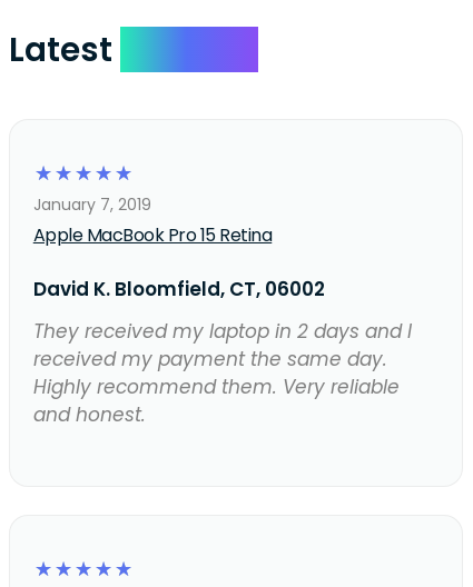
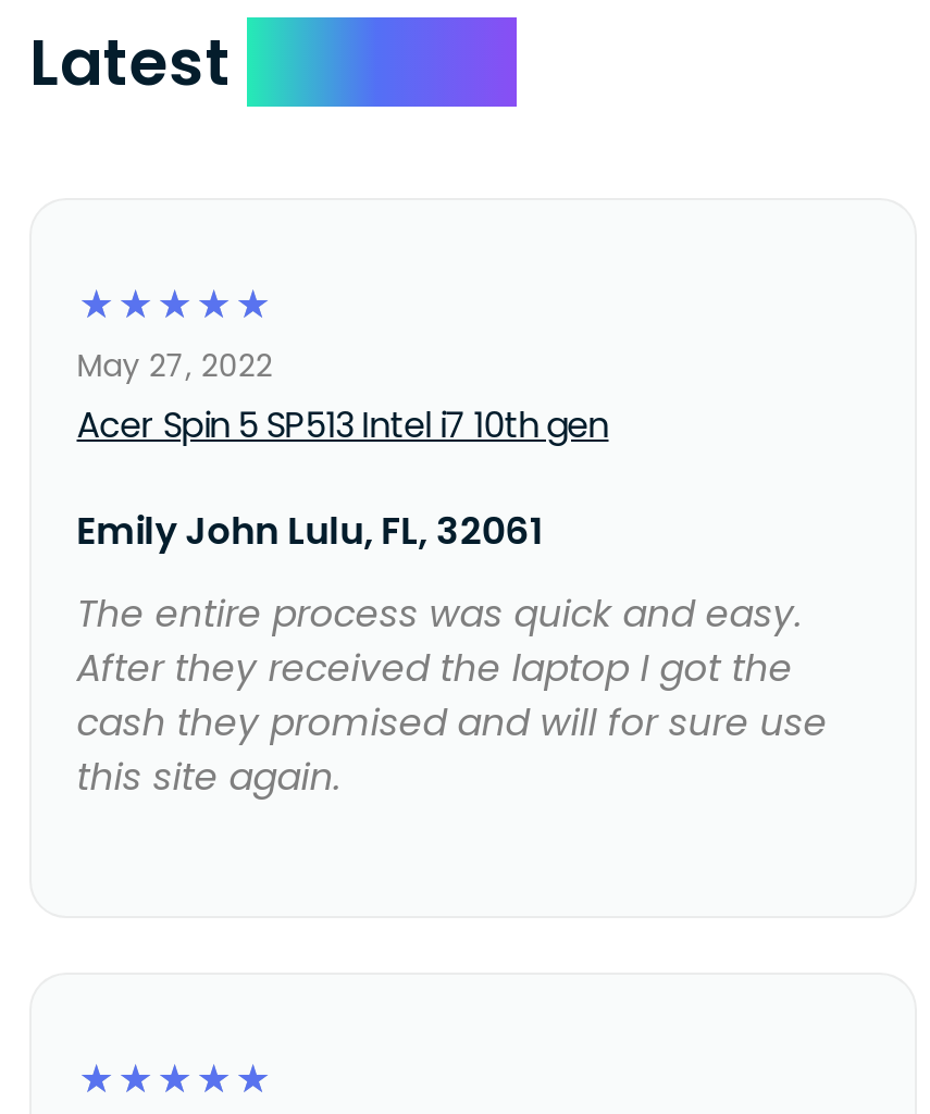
- January 7, 2019
+ May 27, 2022

- Apple MacBook Pro 15 Retina
+ Acer Spin 5 SP513 Intel i7 10th gen

- David K. Bloomfield, CT, 06002
+ Emily John Lulu, FL, 32061

- They received my laptop in 2 days and I
- received my payment the same day.
- Highly recommend them. Very reliable
- and honest.
+ The entire process was quick and easy.
+ After they received the laptop I got the
+ cash they promised and will for sure use
+ this site again.
